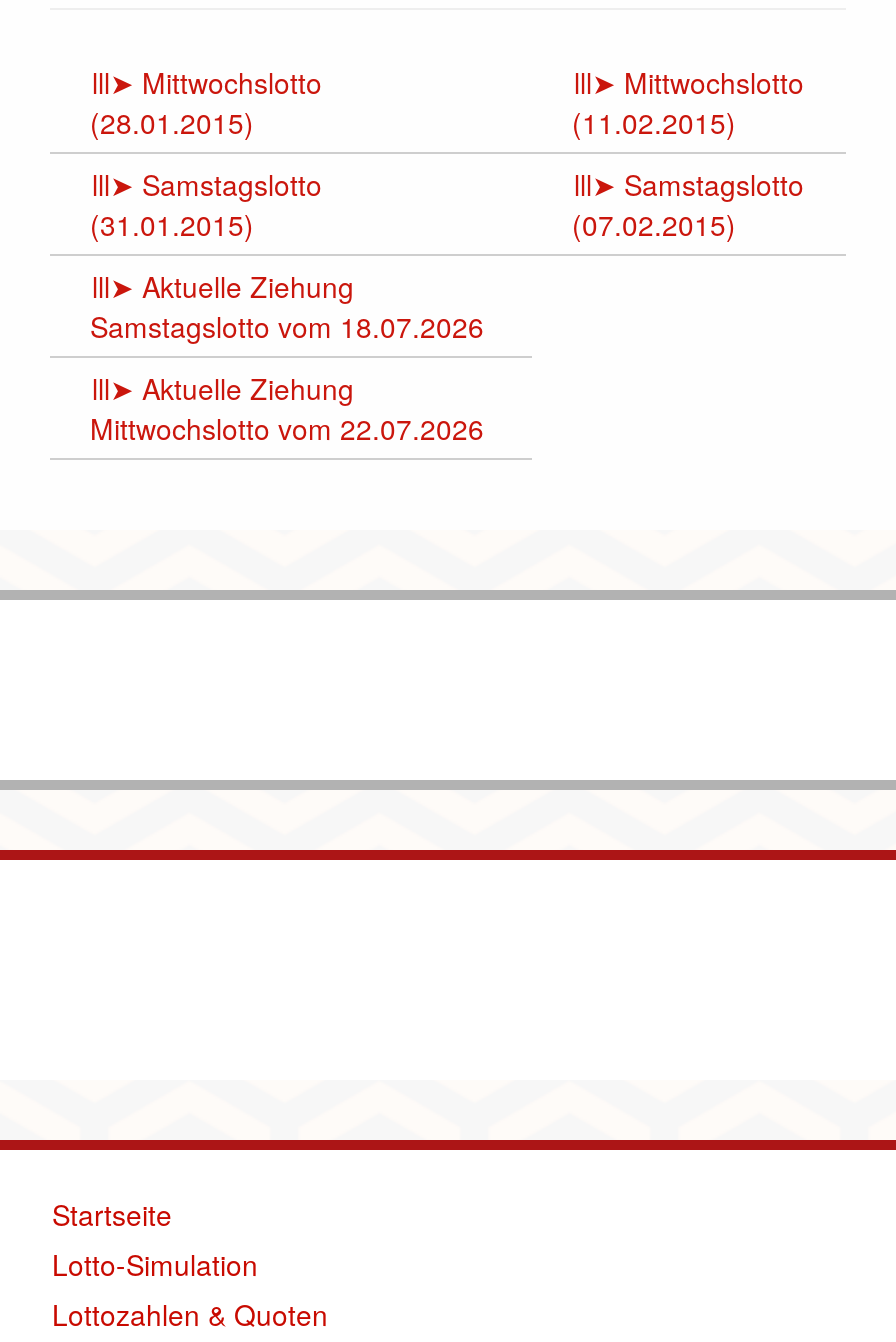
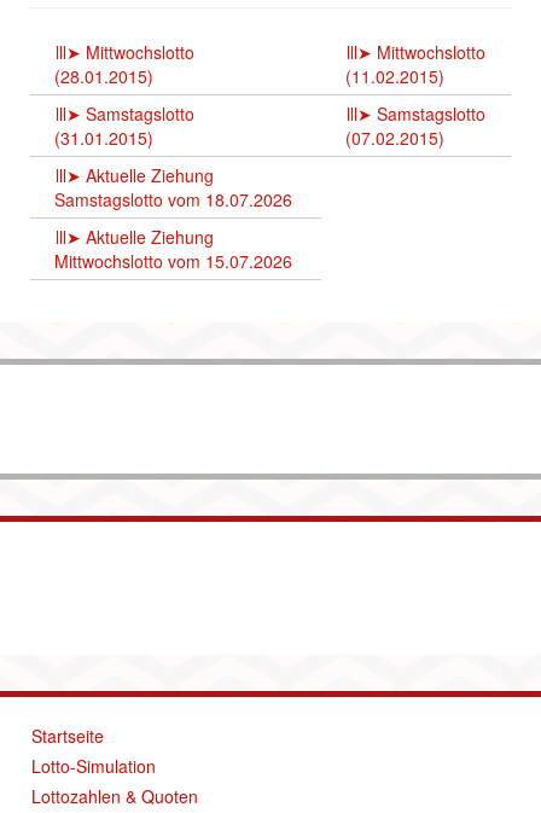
- Mittwochslotto vom 22.07.2026
+ Mittwochslotto vom 15.07.2026
